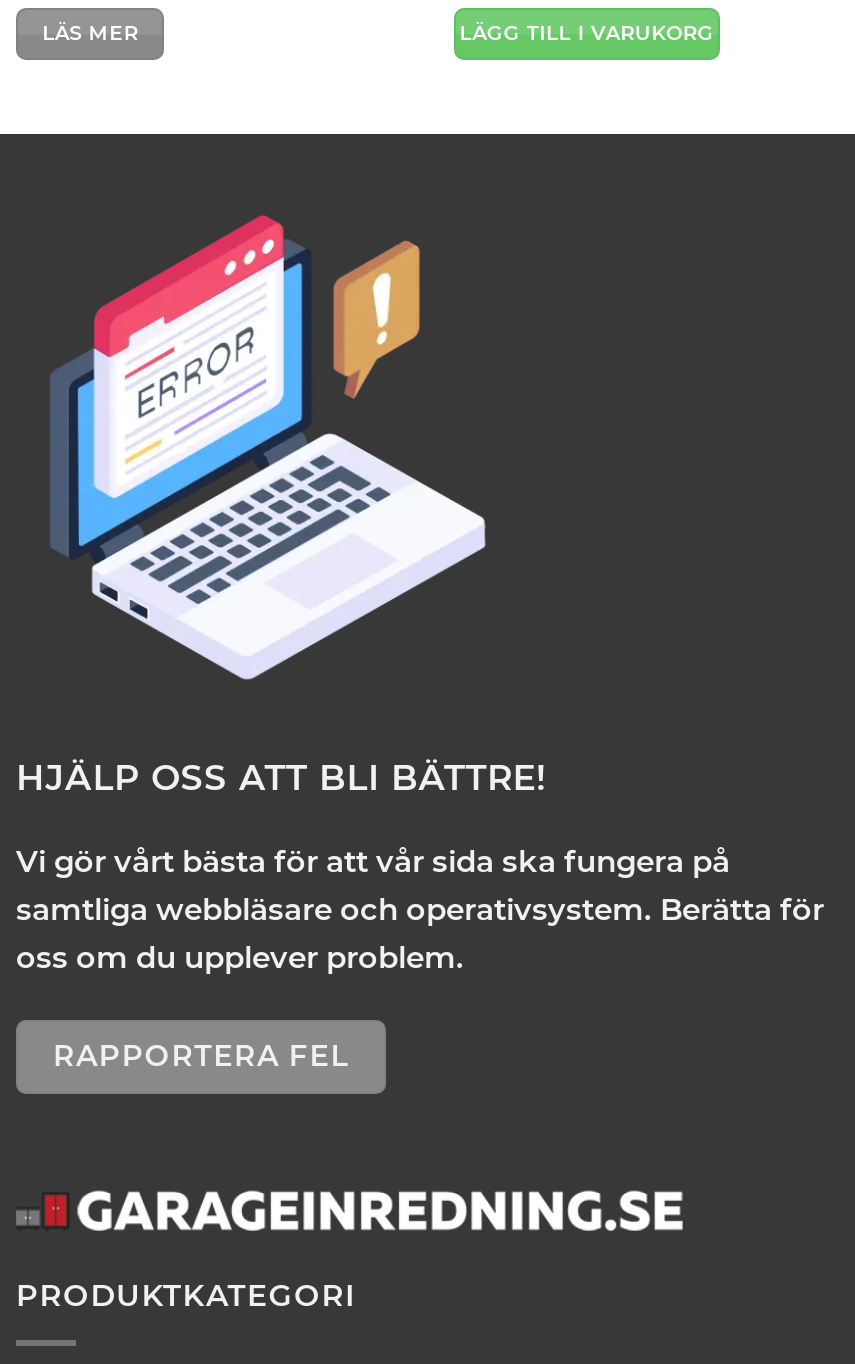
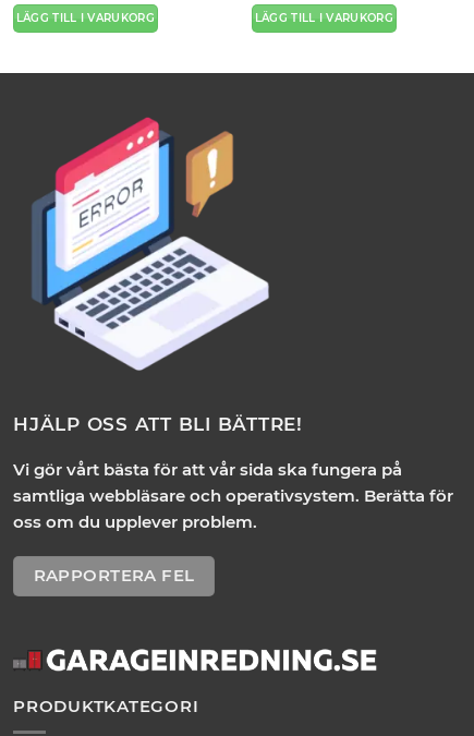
- LÄS MER
+ LÄGG TILL I VARUKORG
